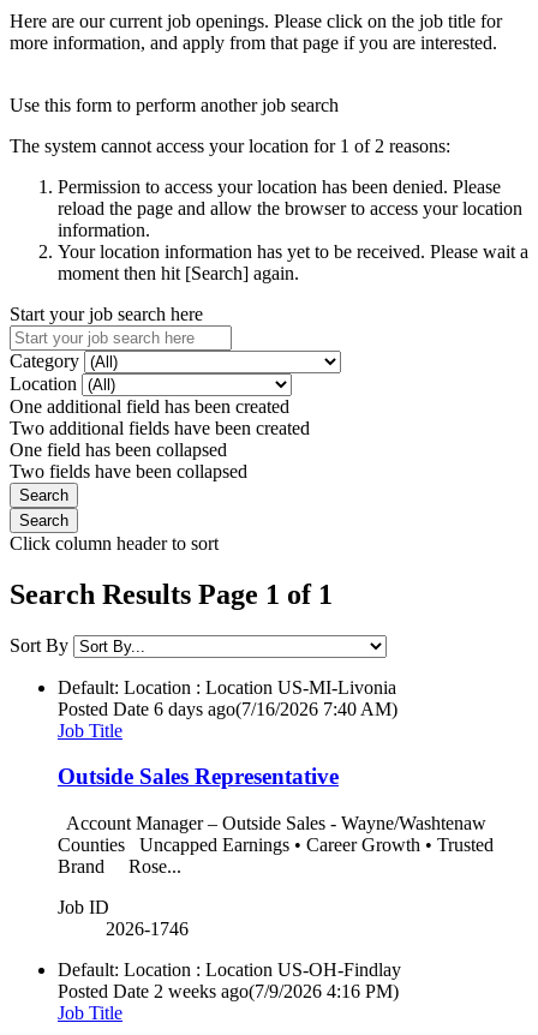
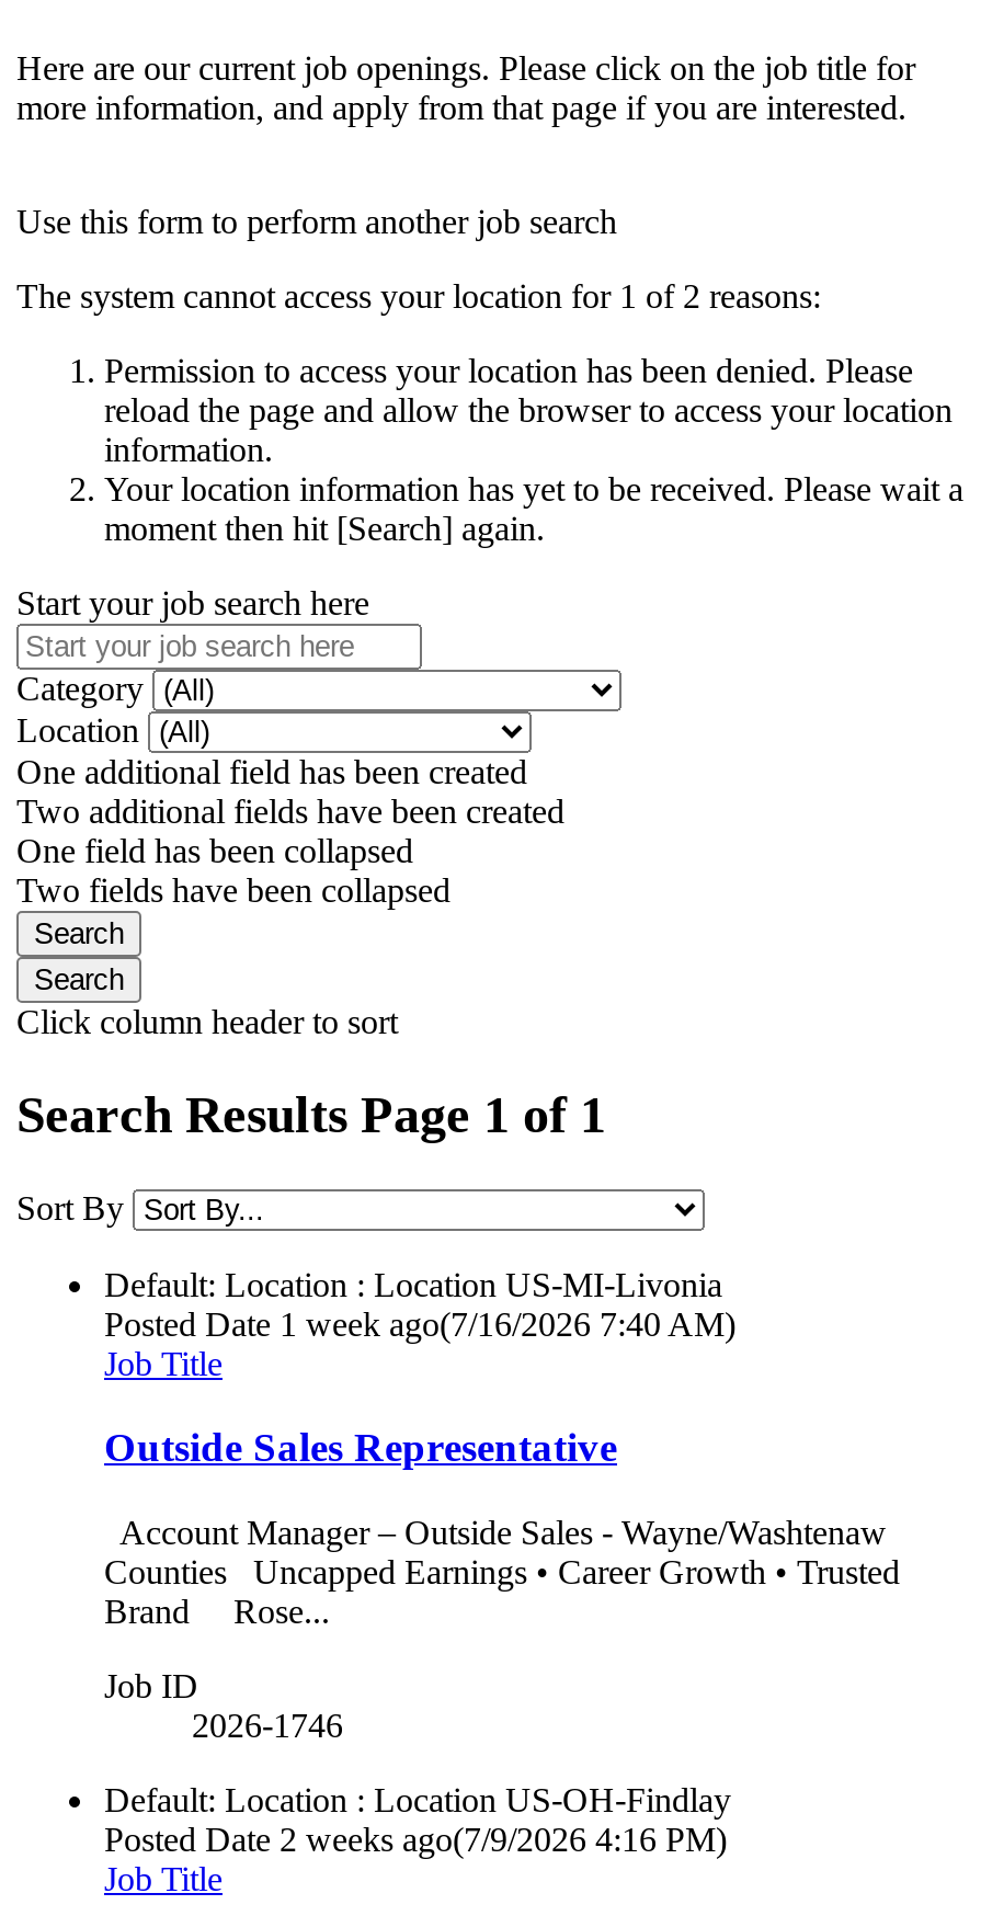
- Posted Date 6 days ago(7/16/2026 7:40 AM)
+ Posted Date 1 week ago(7/16/2026 7:40 AM)
